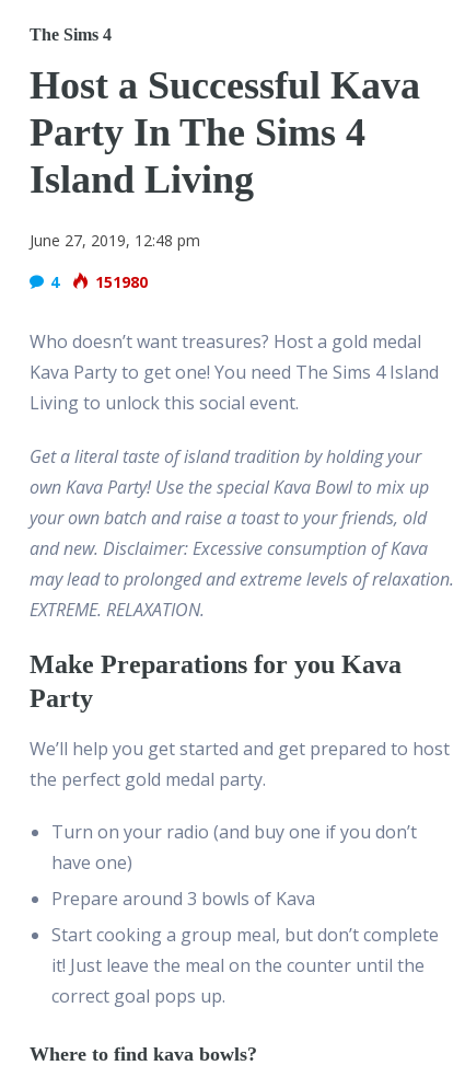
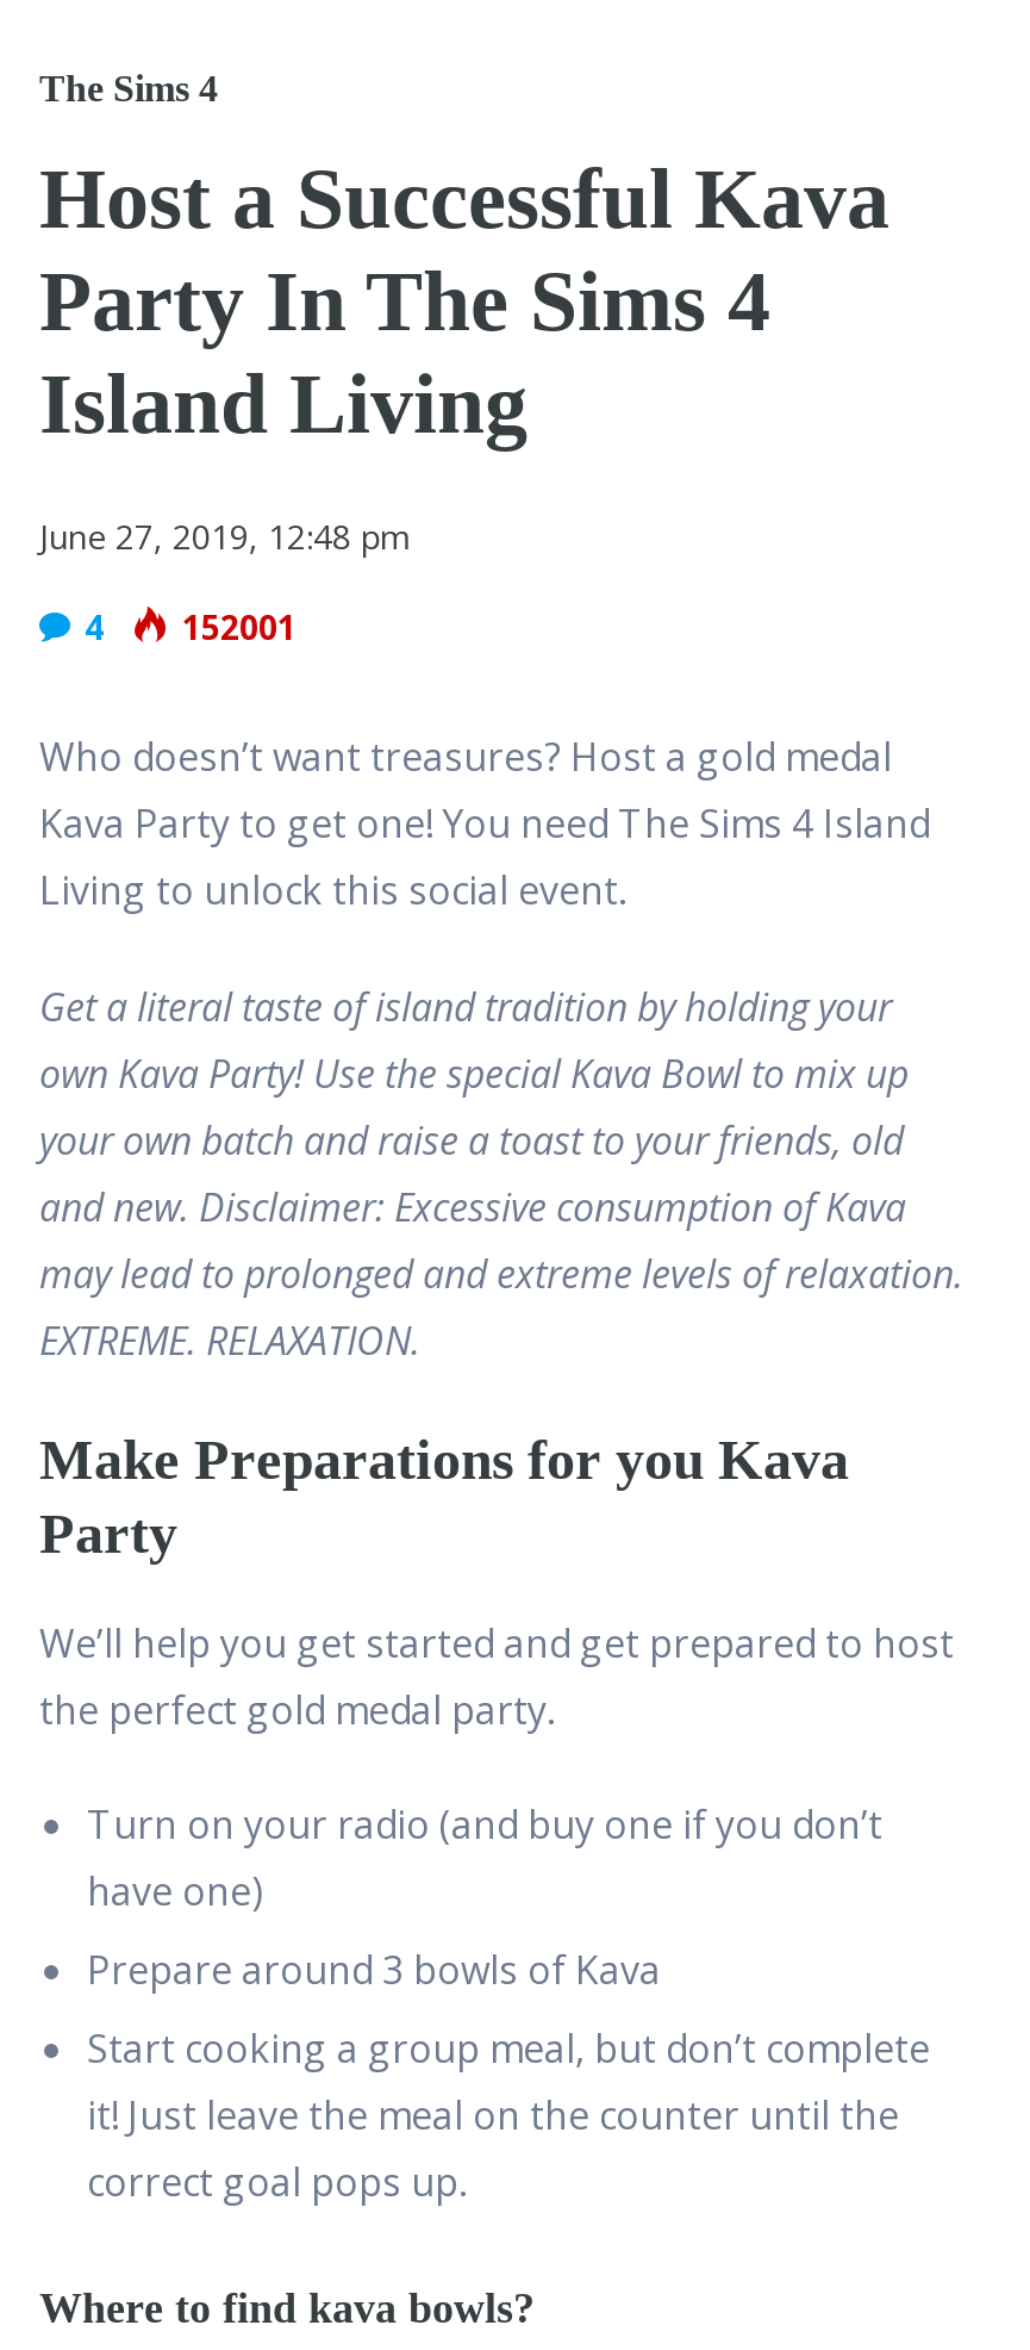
- 4 151980
+ 4 152001
